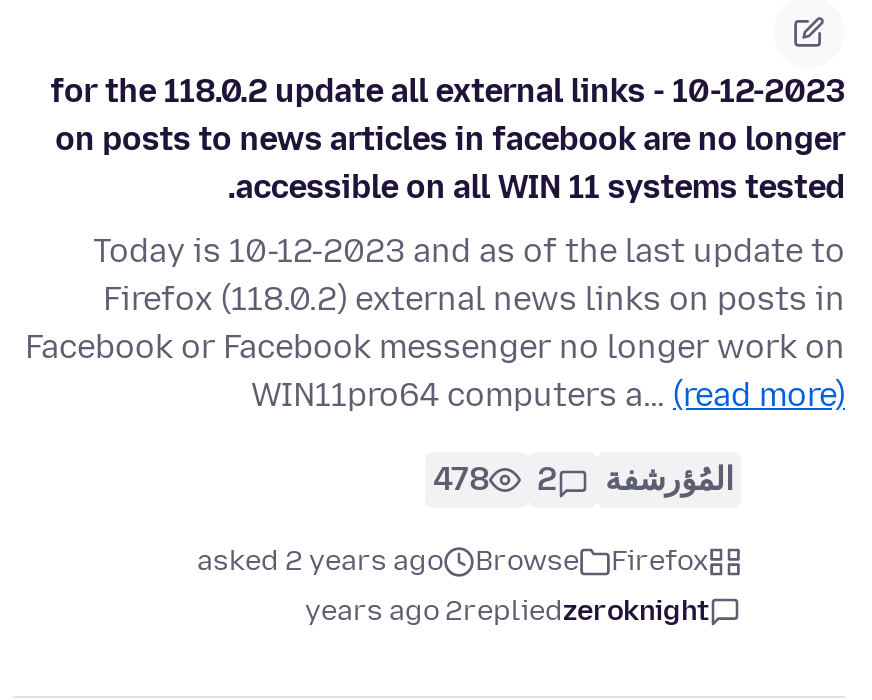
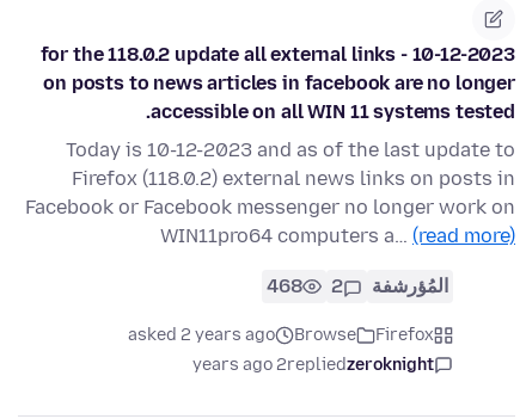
- المُؤرشفة 2 478
+ المُؤرشفة 2 468
